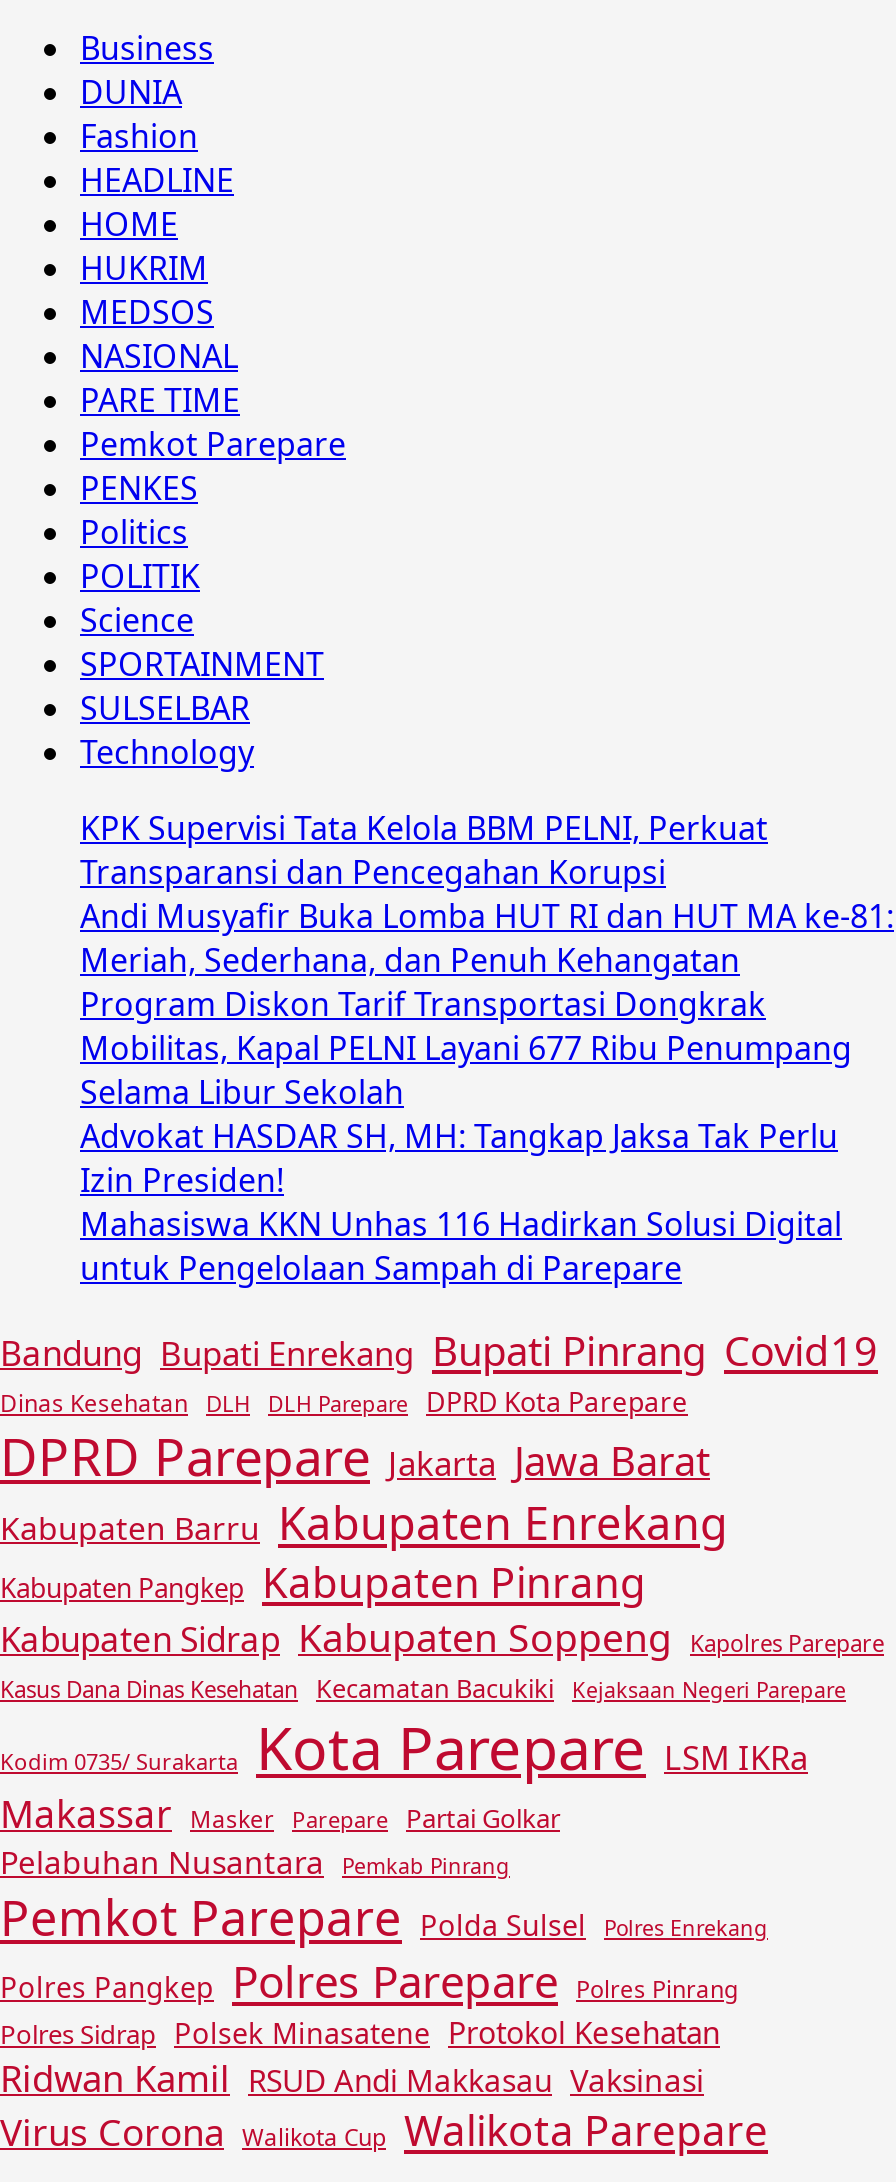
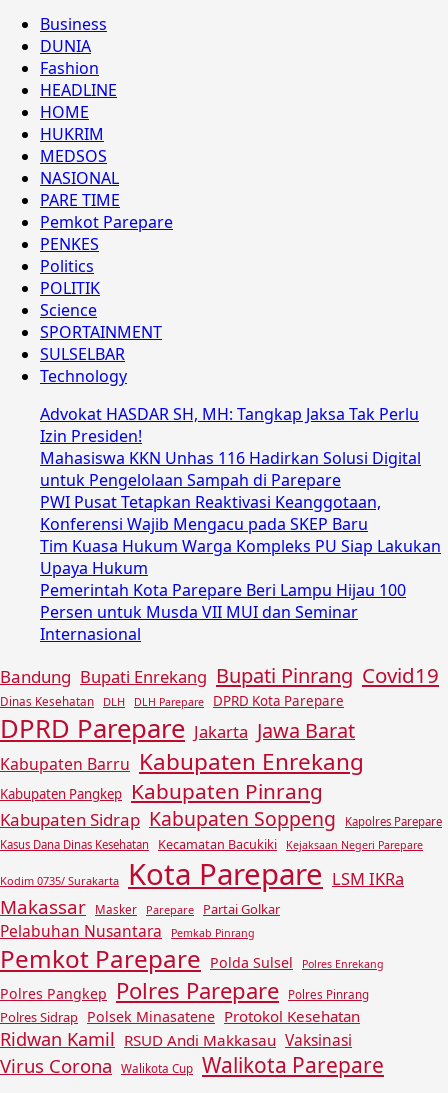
- KPK Supervisi Tata Kelola BBM PELNI, Perkuat
- Transparansi dan Pencegahan Korupsi
- Andi Musyafir Buka Lomba HUT RI dan HUT MA ke-81:
- Meriah, Sederhana, dan Penuh Kehangatan
- Program Diskon Tarif Transportasi Dongkrak
- Mobilitas, Kapal PELNI Layani 677 Ribu Penumpang
- Selama Libur Sekolah

moved up: Advokat HASDAR SH, MH: Tangkap Jaksa Tak Perlu | Izin Presiden! | Mahasiswa KKN Unhas 116 Hadirkan Solusi Digital | untuk Pengelolaan Sampah di Parepare

+ PWI Pusat Tetapkan Reaktivasi Keanggotaan,
+ Konferensi Wajib Mengacu pada SKEP Baru
+ Tim Kuasa Hukum Warga Kompleks PU Siap Lakukan
+ Upaya Hukum
+ Pemerintah Kota Parepare Beri Lampu Hijau 100
+ Persen untuk Musda VII MUI dan Seminar
+ Internasional
